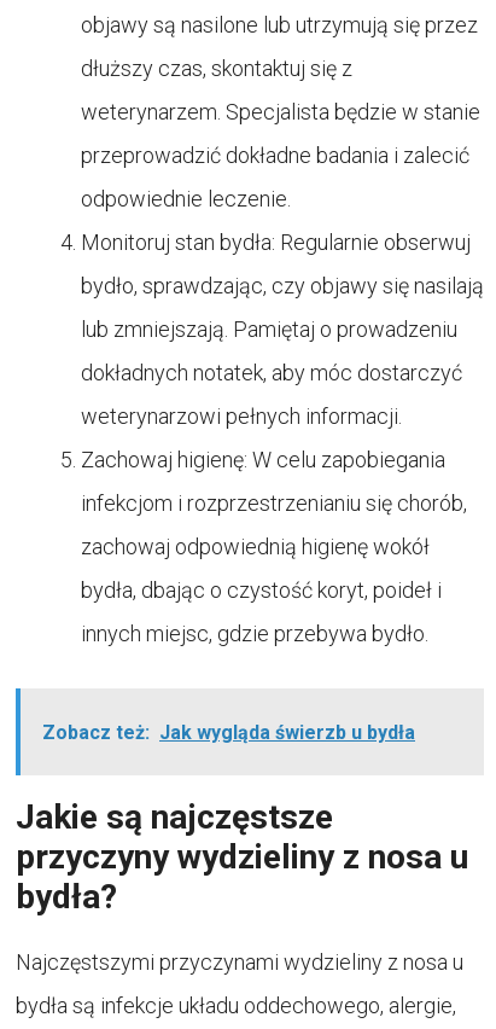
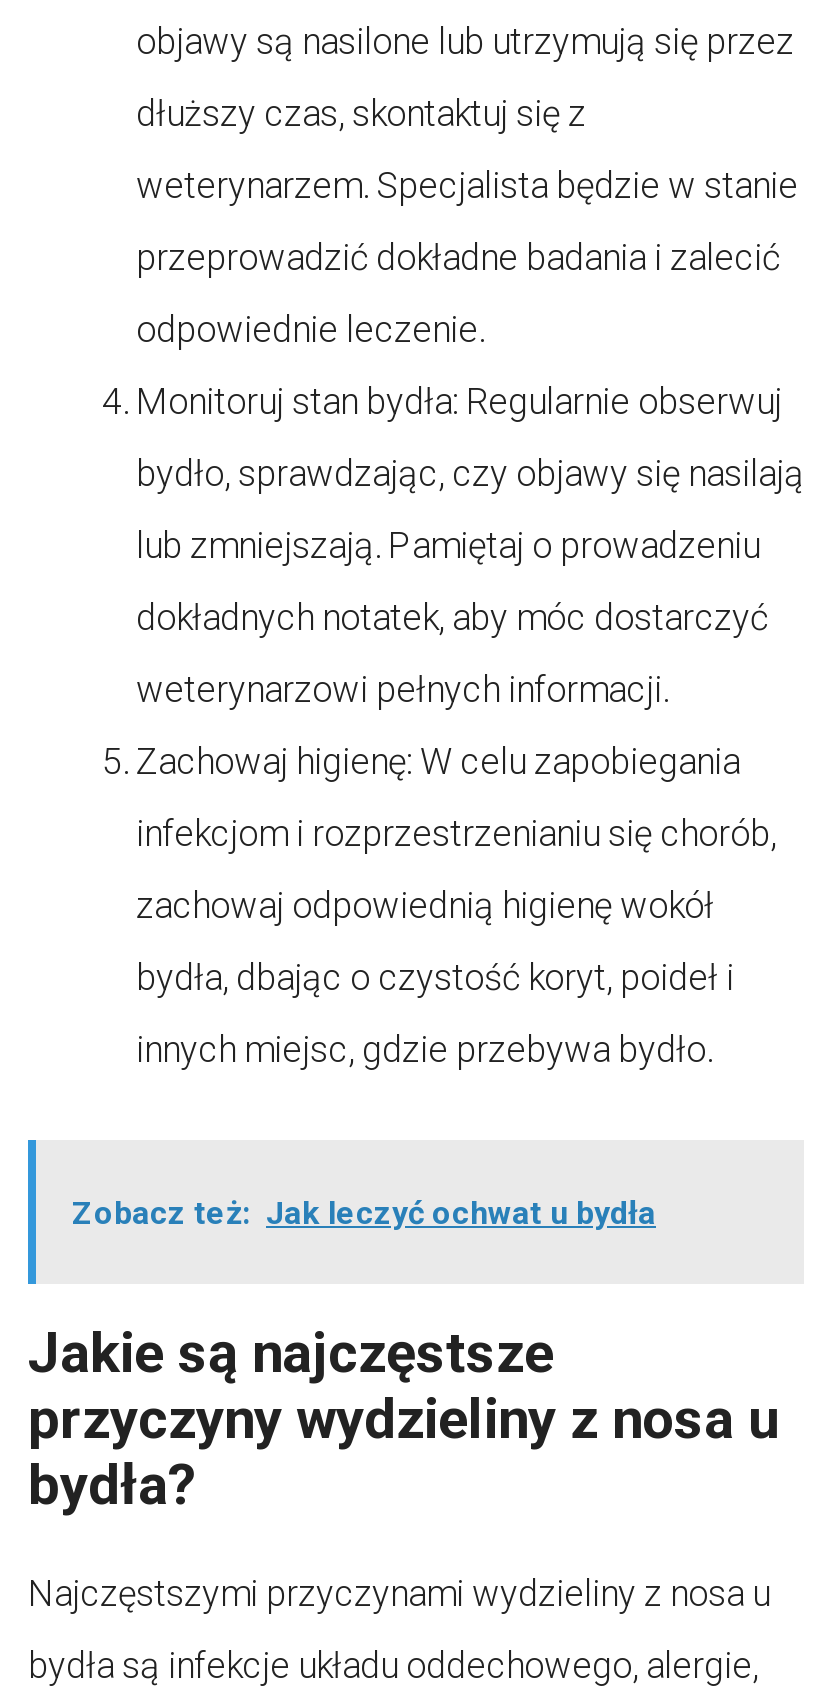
- Zobacz też: Jak wygląda świerzb u bydła
+ Zobacz też: Jak leczyć ochwat u bydła
